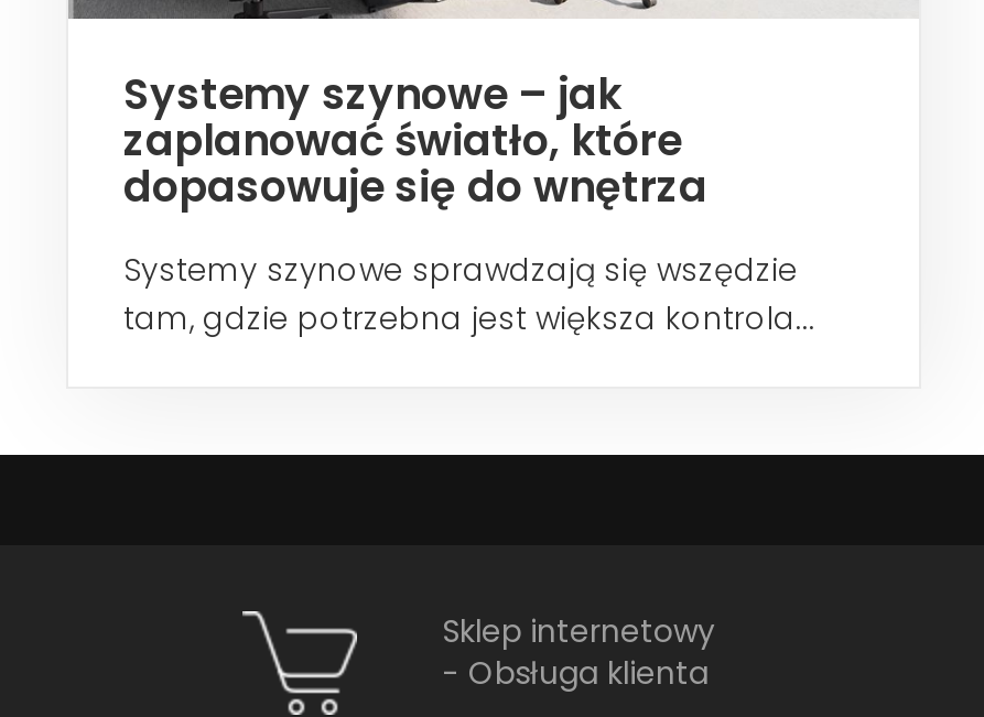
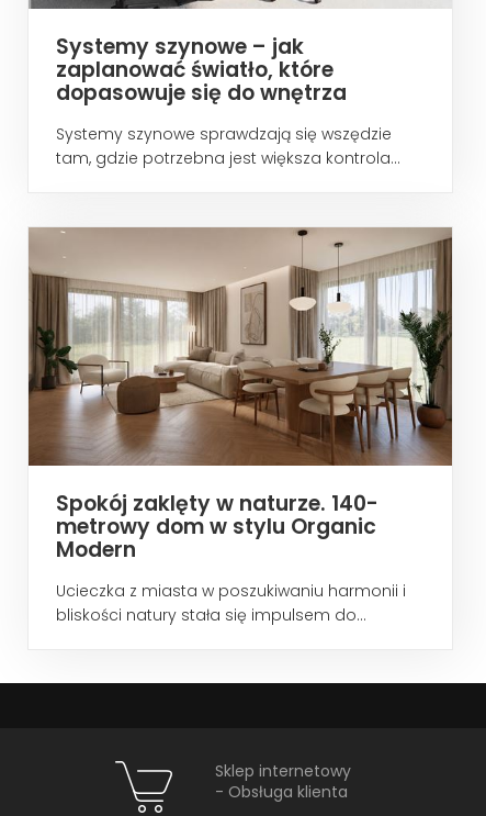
+ [image]
+ Spokój zaklęty w naturze. 140-
+ metrowy dom w stylu Organic
+ Modern
+ Ucieczka z miasta w poszukiwaniu harmonii i
+ bliskości natury stała się impulsem do...
